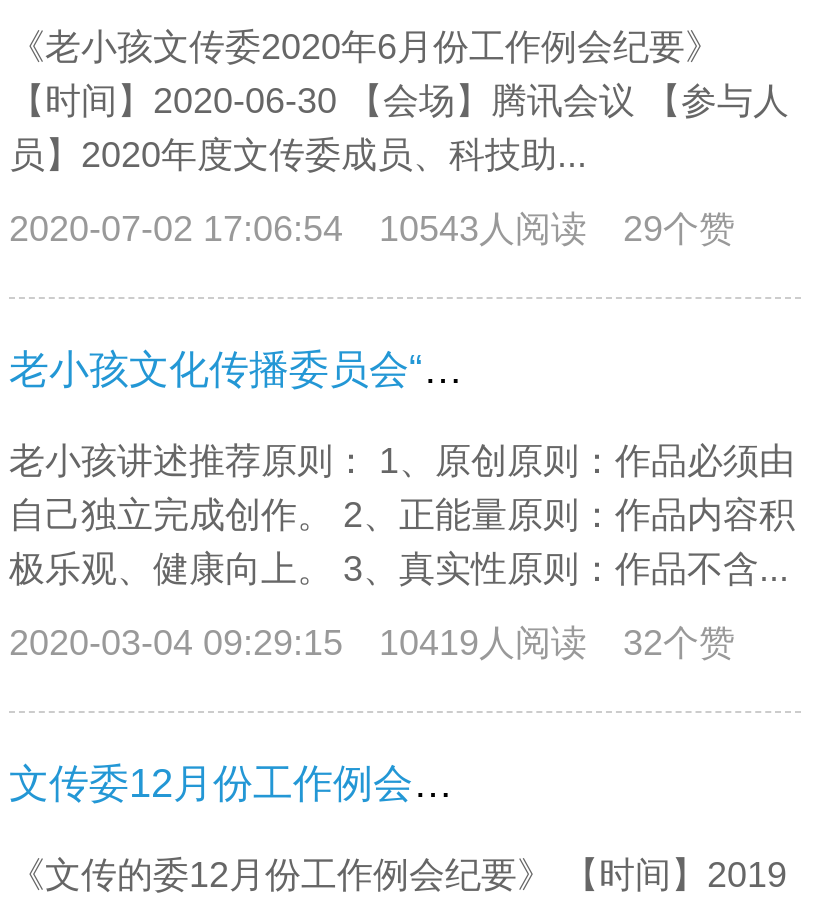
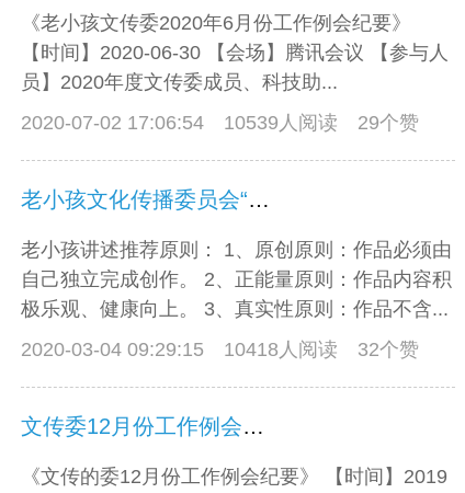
- 2020-07-02 17:06:54 10543人阅读 29个赞
+ 2020-07-02 17:06:54 10539人阅读 29个赞

- 2020-03-04 09:29:15 10419人阅读 32个赞
+ 2020-03-04 09:29:15 10418人阅读 32个赞
